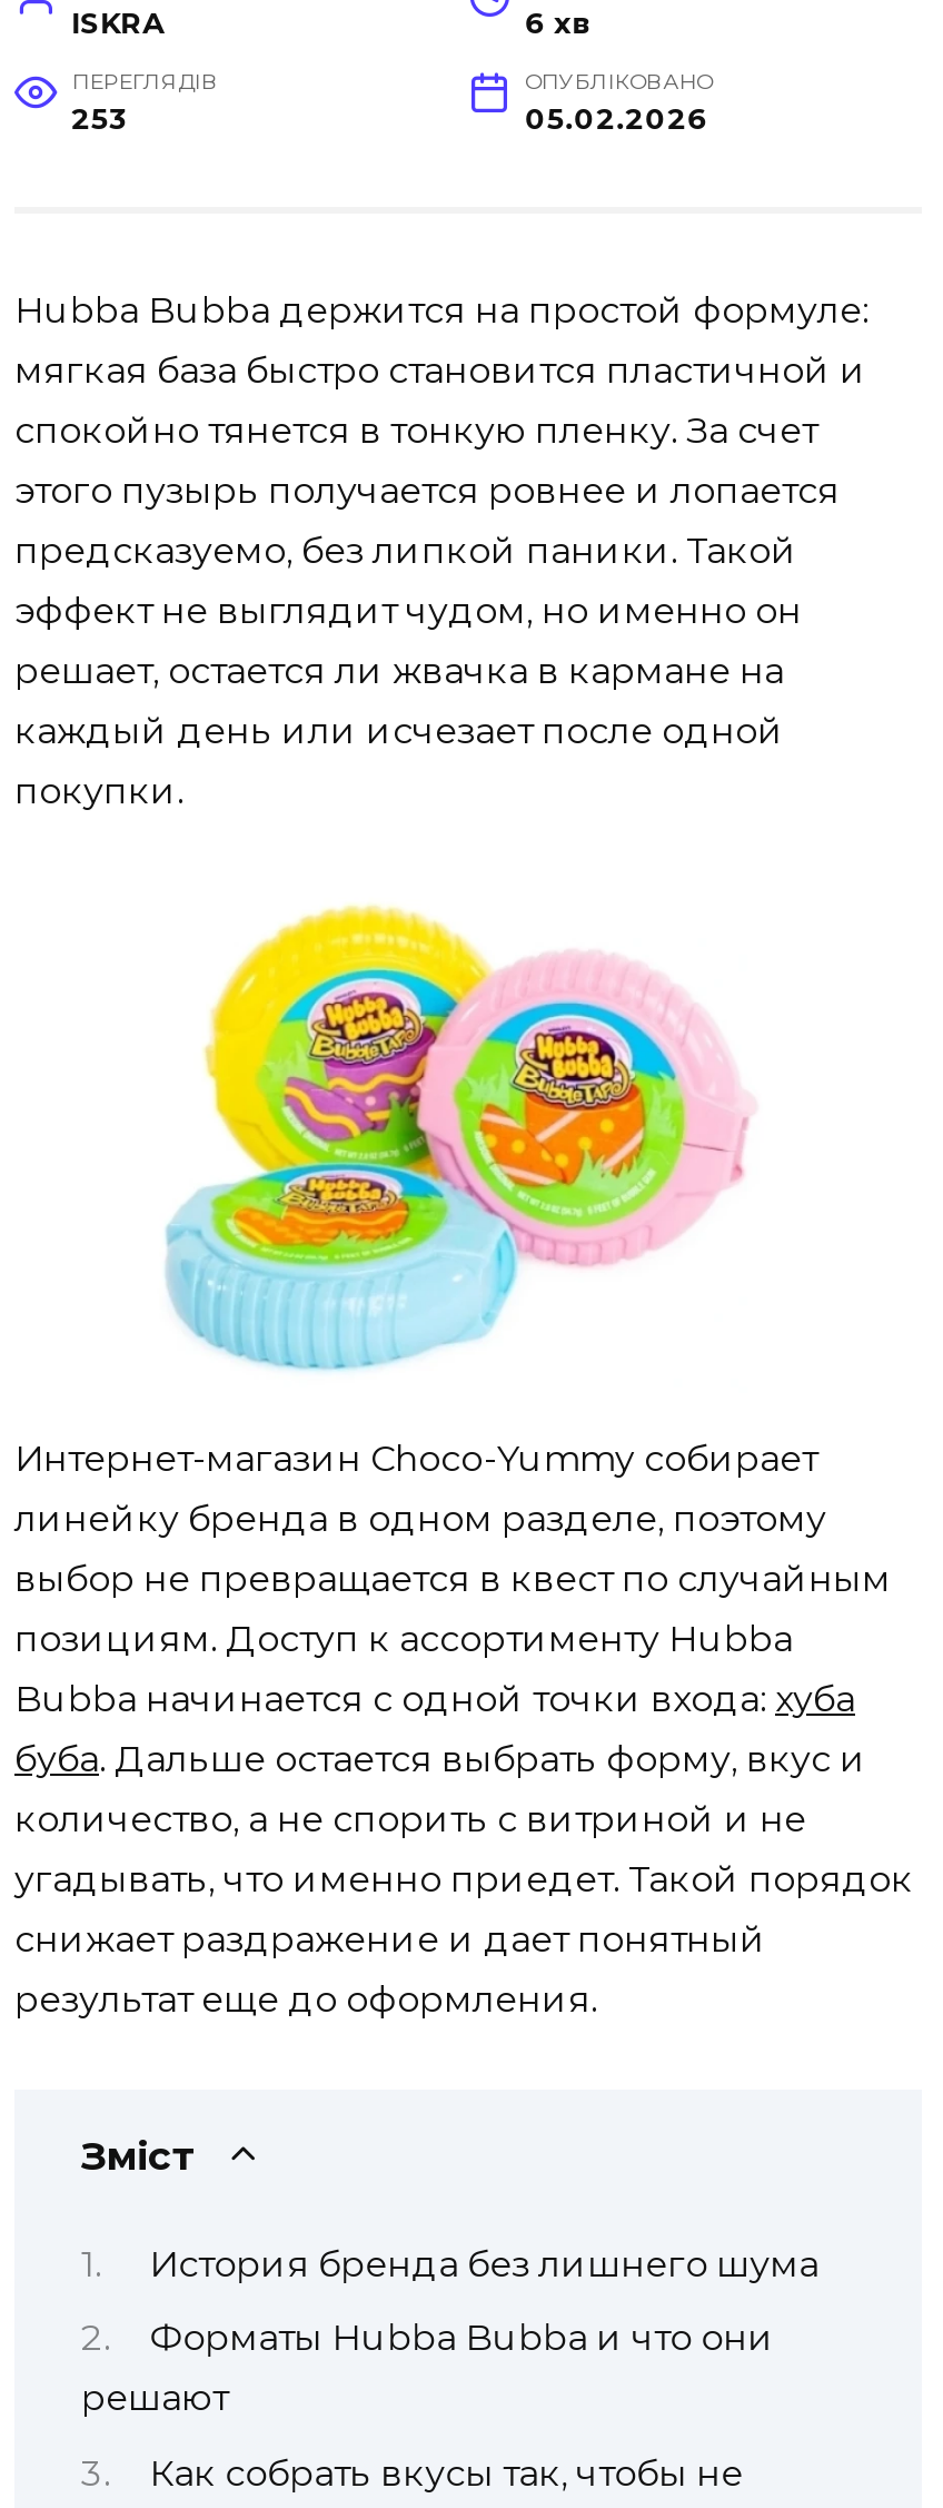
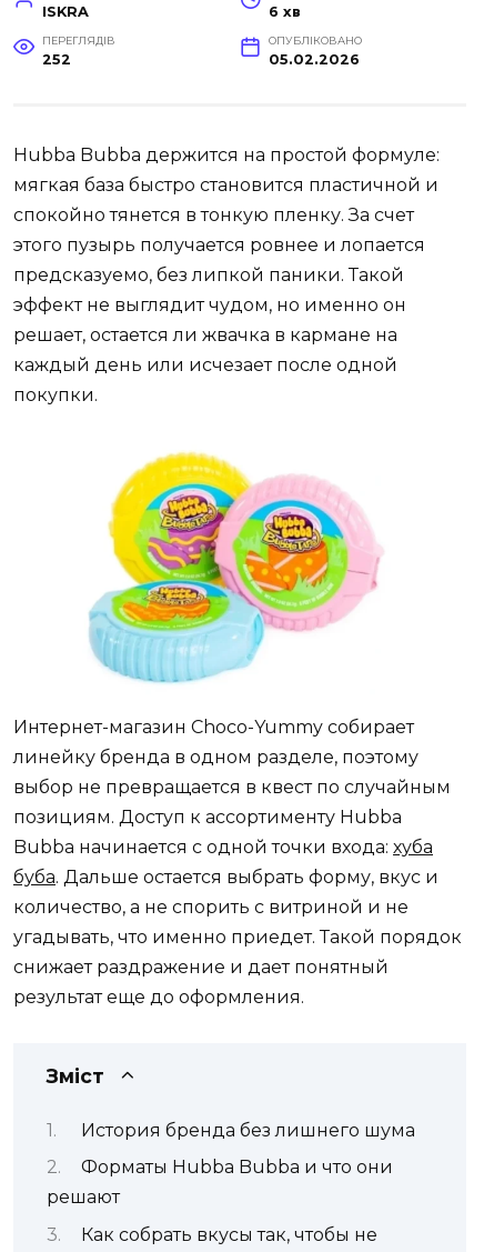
- 253
+ 252
